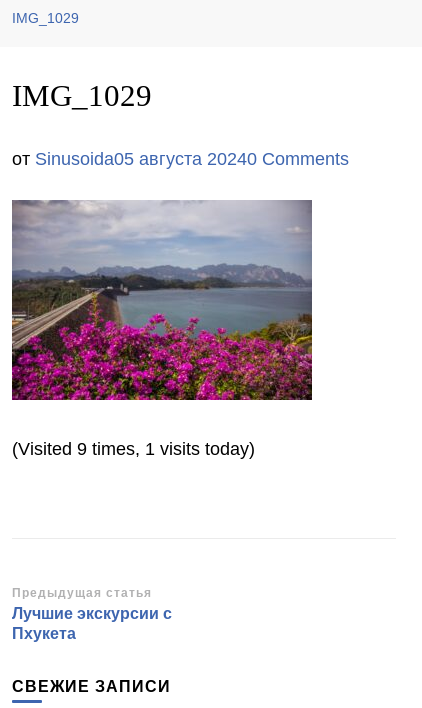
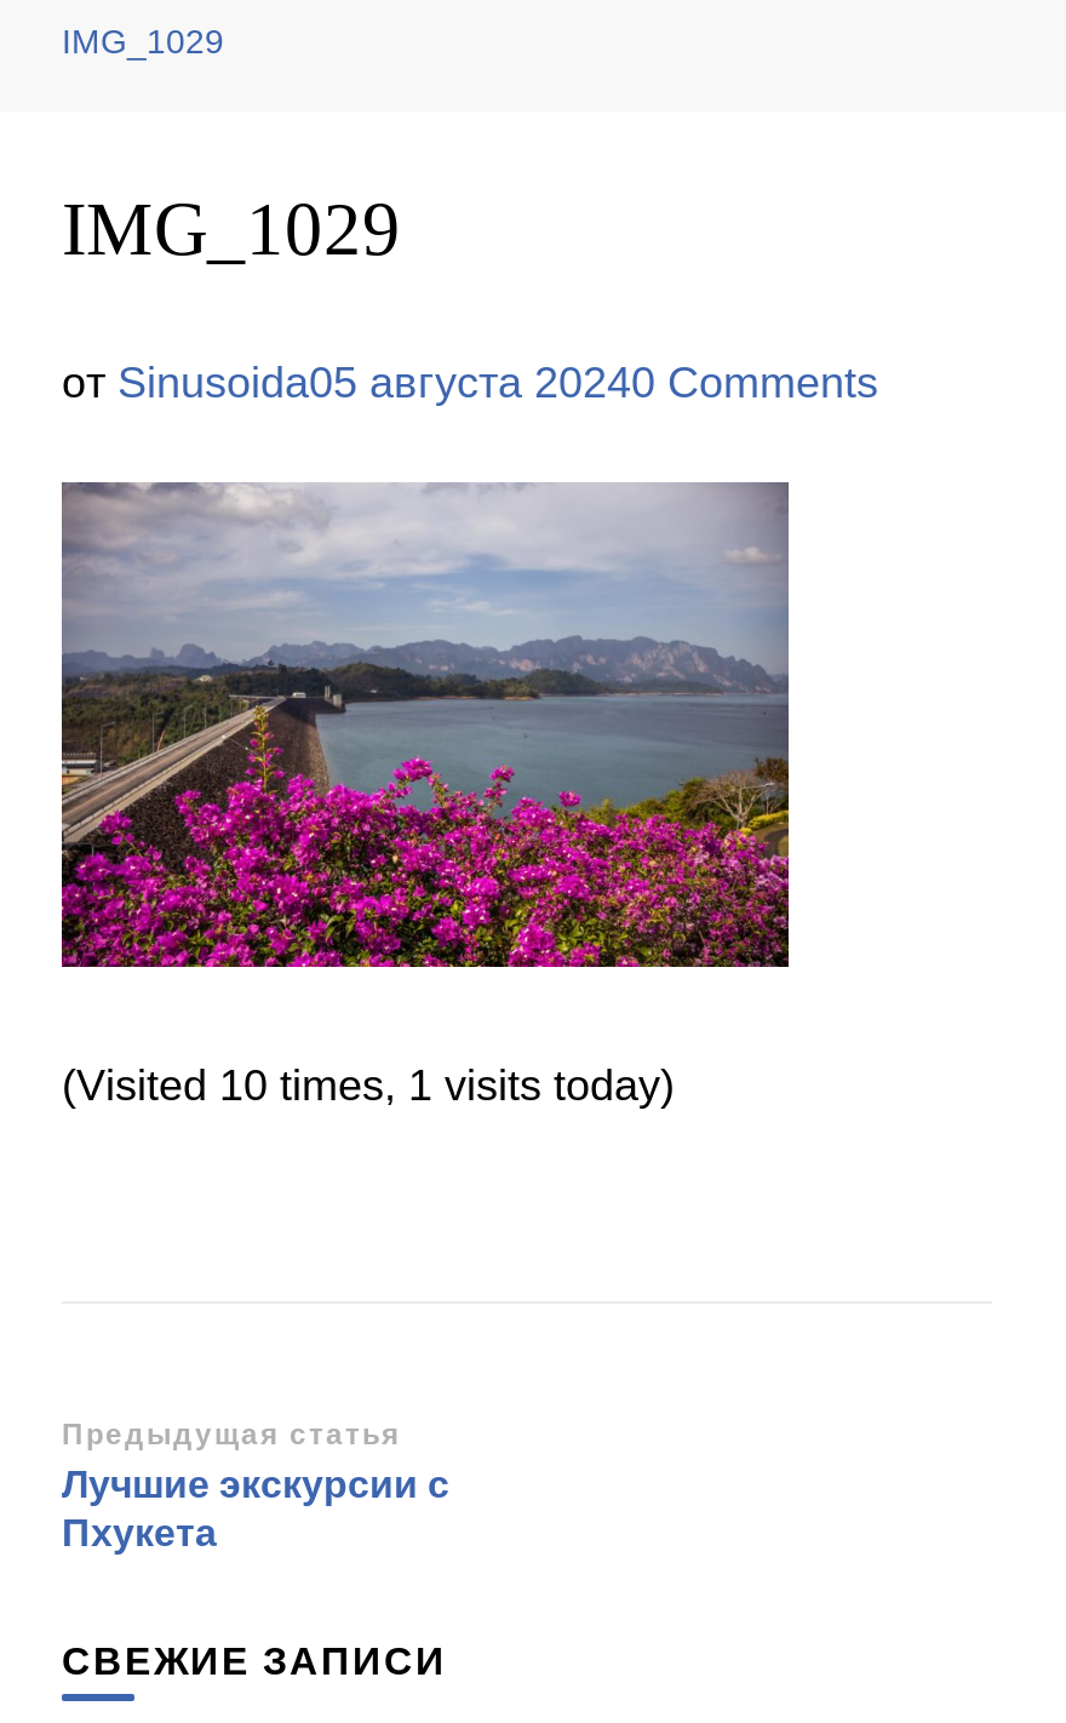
- (Visited 9 times, 1 visits today)
+ (Visited 10 times, 1 visits today)
